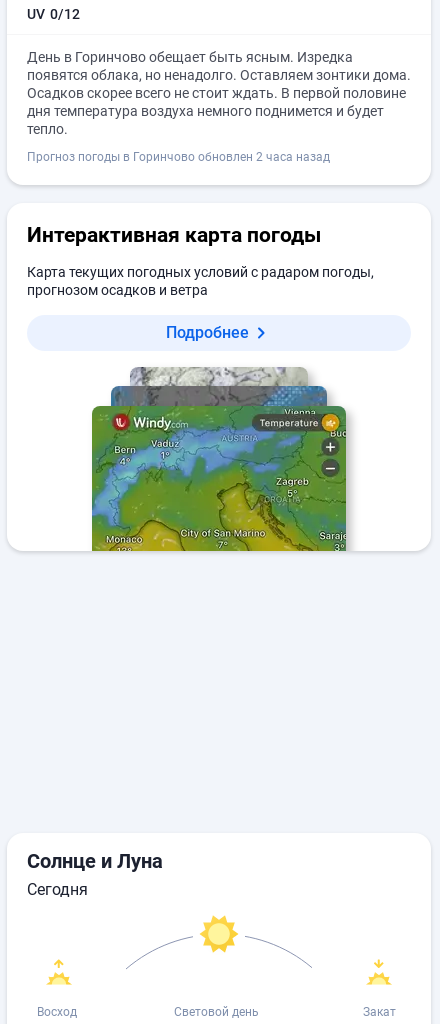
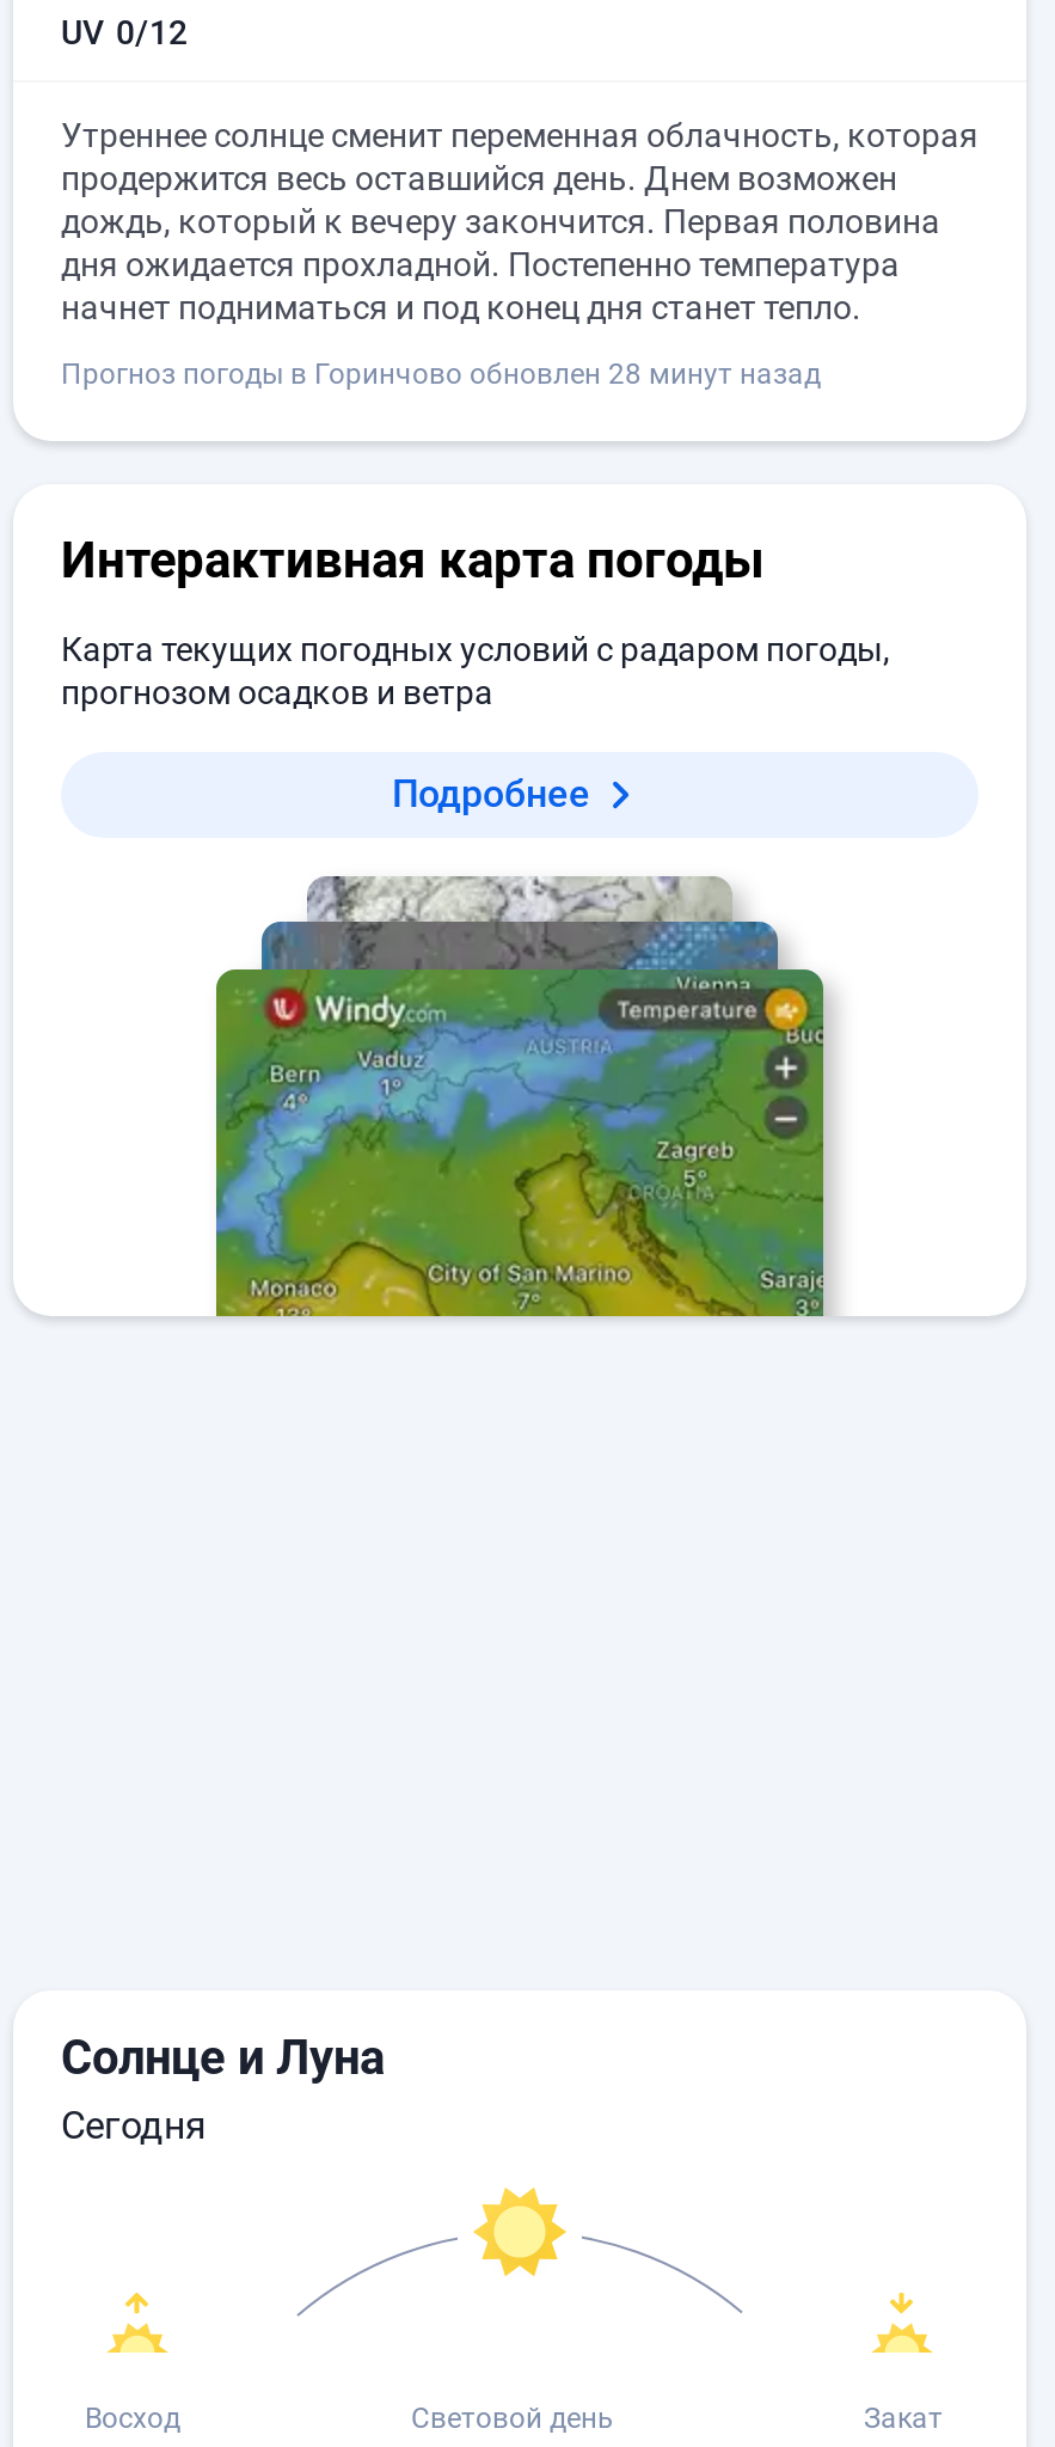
- День в Горинчово обещает быть ясным. Изредка
- появятся облака, но ненадолго. Оставляем зонтики дома.
- Осадков скорее всего не стоит ждать. В первой половине
- дня температура воздуха немного поднимется и будет
- тепло.
+ Утреннее солнце сменит переменная облачность, которая
+ продержится весь оставшийся день. Днем возможен
+ дождь, который к вечеру закончится. Первая половина
+ дня ожидается прохладной. Постепенно температура
+ начнет подниматься и под конец дня станет тепло.

- Прогноз погоды в Горинчово обновлен 2 часа назад
+ Прогноз погоды в Горинчово обновлен 28 минут назад
